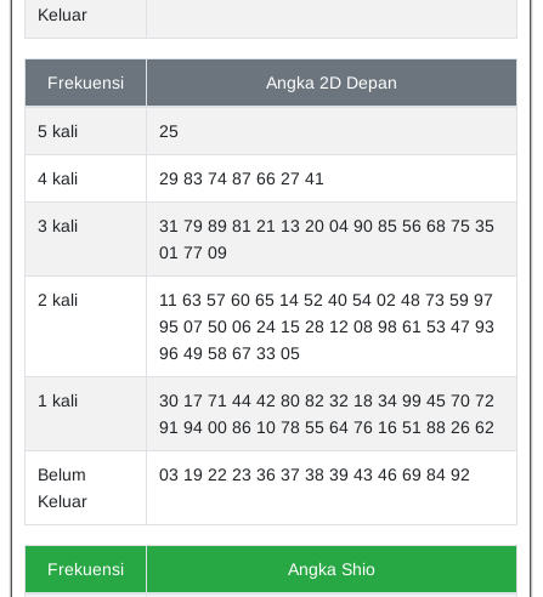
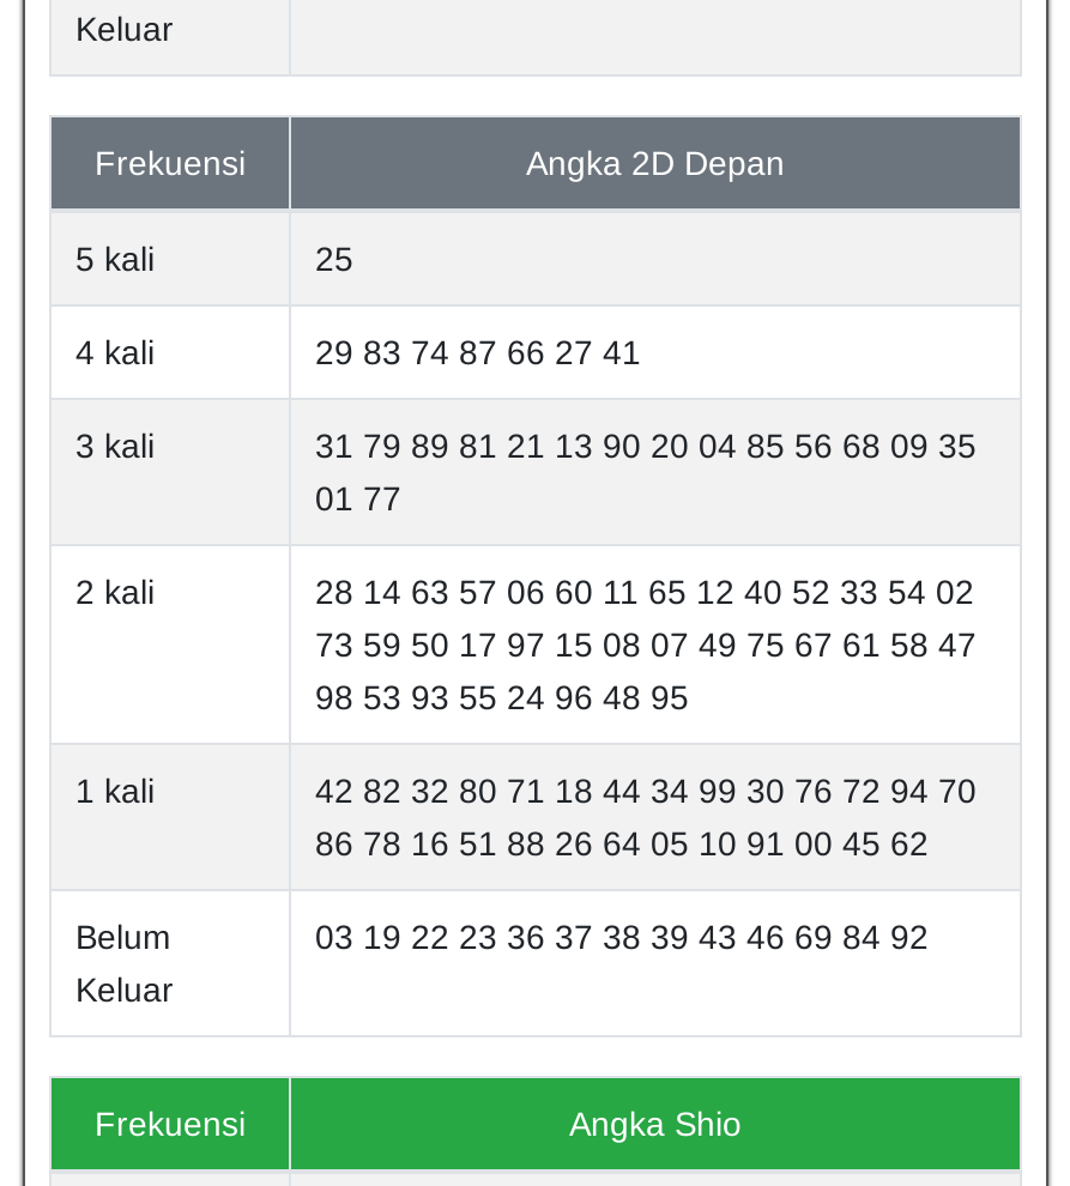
- 31 79 89 81 21 13 20 04 90 85 56 68 75 35
- 01 77 09
+ 31 79 89 81 21 13 90 20 04 85 56 68 09 35
+ 01 77

- 11 63 57 60 65 14 52 40 54 02 48 73 59 97
- 95 07 50 06 24 15 28 12 08 98 61 53 47 93
- 96 49 58 67 33 05
+ 28 14 63 57 06 60 11 65 12 40 52 33 54 02
+ 73 59 50 17 97 15 08 07 49 75 67 61 58 47
+ 98 53 93 55 24 96 48 95

- 30 17 71 44 42 80 82 32 18 34 99 45 70 72
- 91 94 00 86 10 78 55 64 76 16 51 88 26 62
+ 42 82 32 80 71 18 44 34 99 30 76 72 94 70
+ 86 78 16 51 88 26 64 05 10 91 00 45 62
